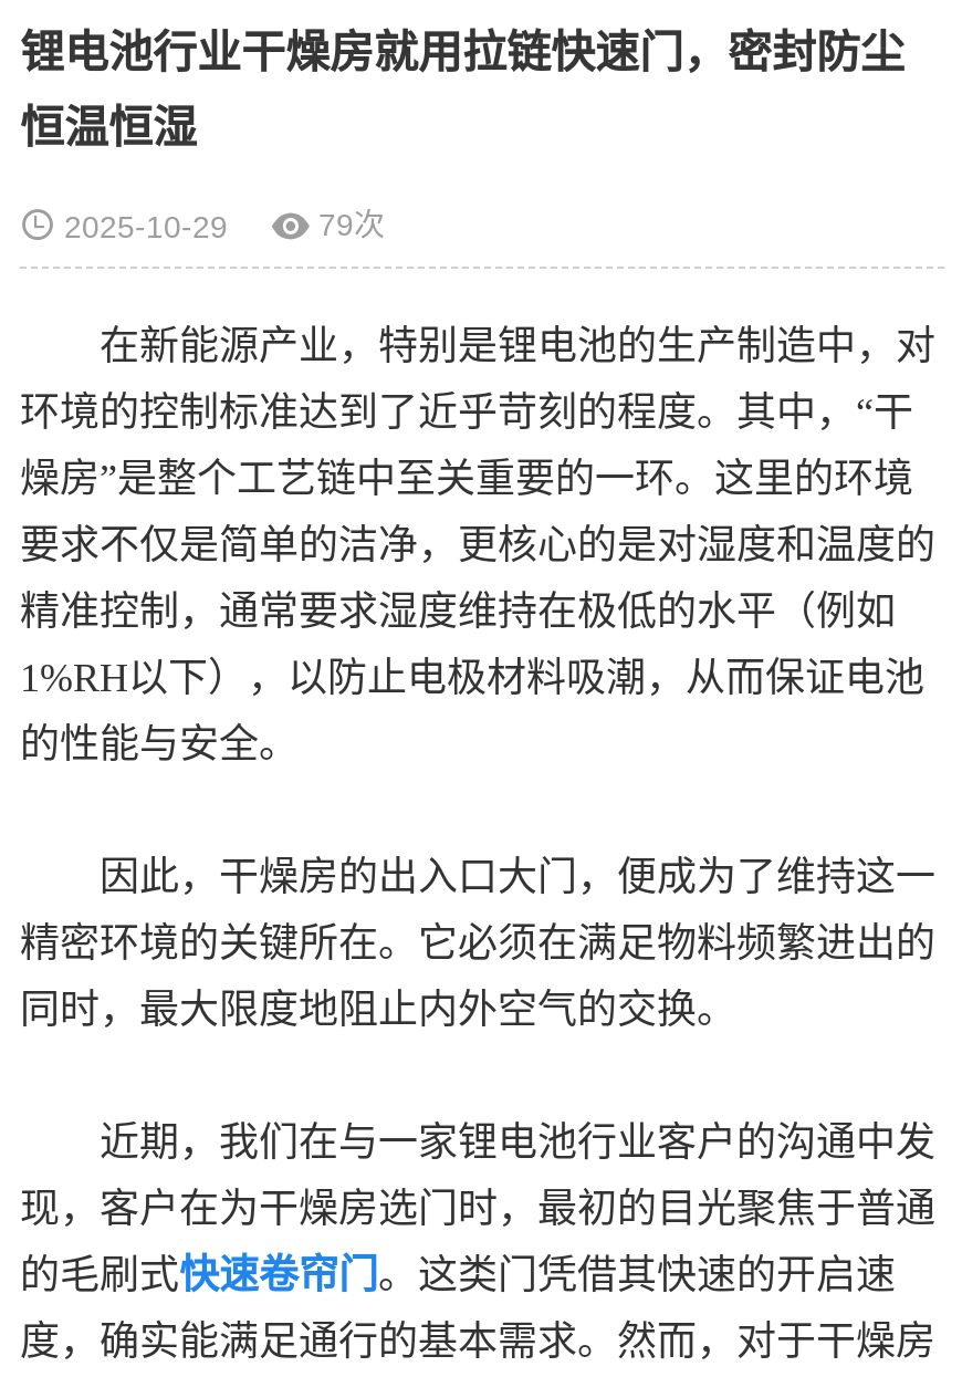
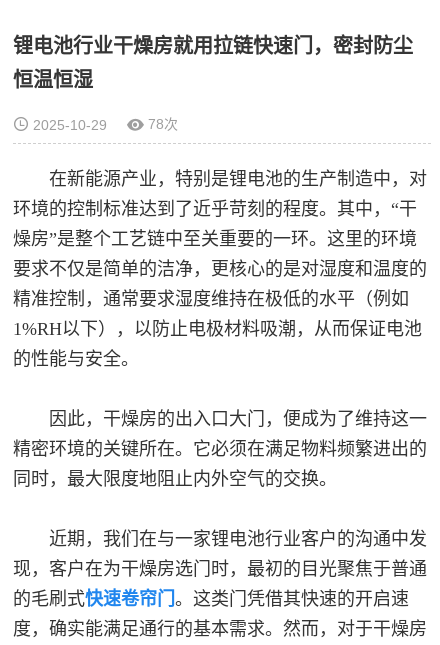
- 79次
+ 78次
